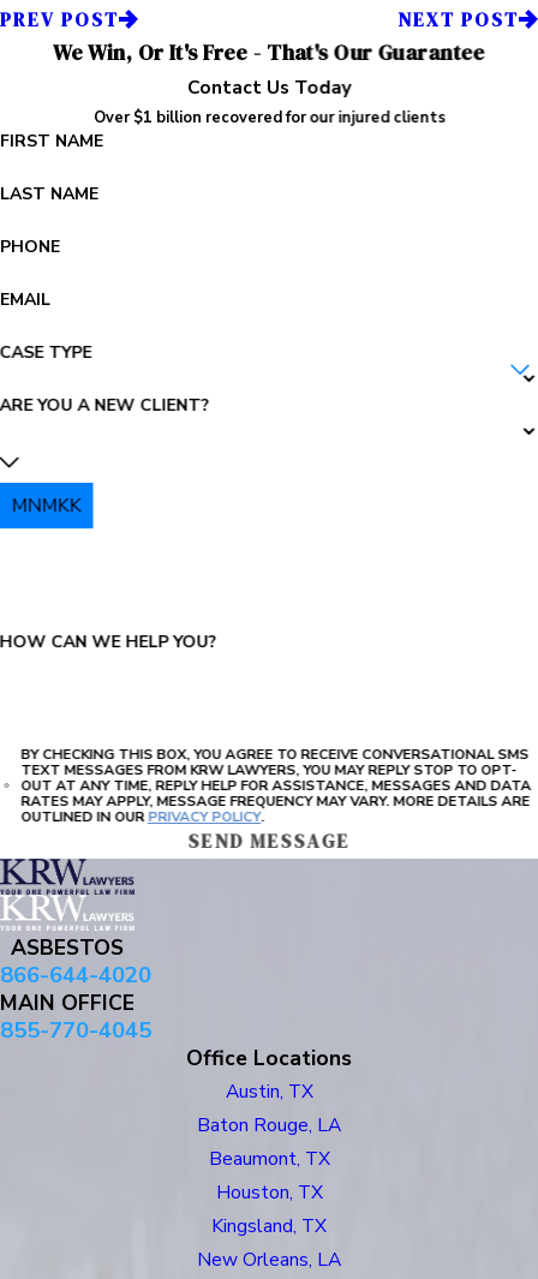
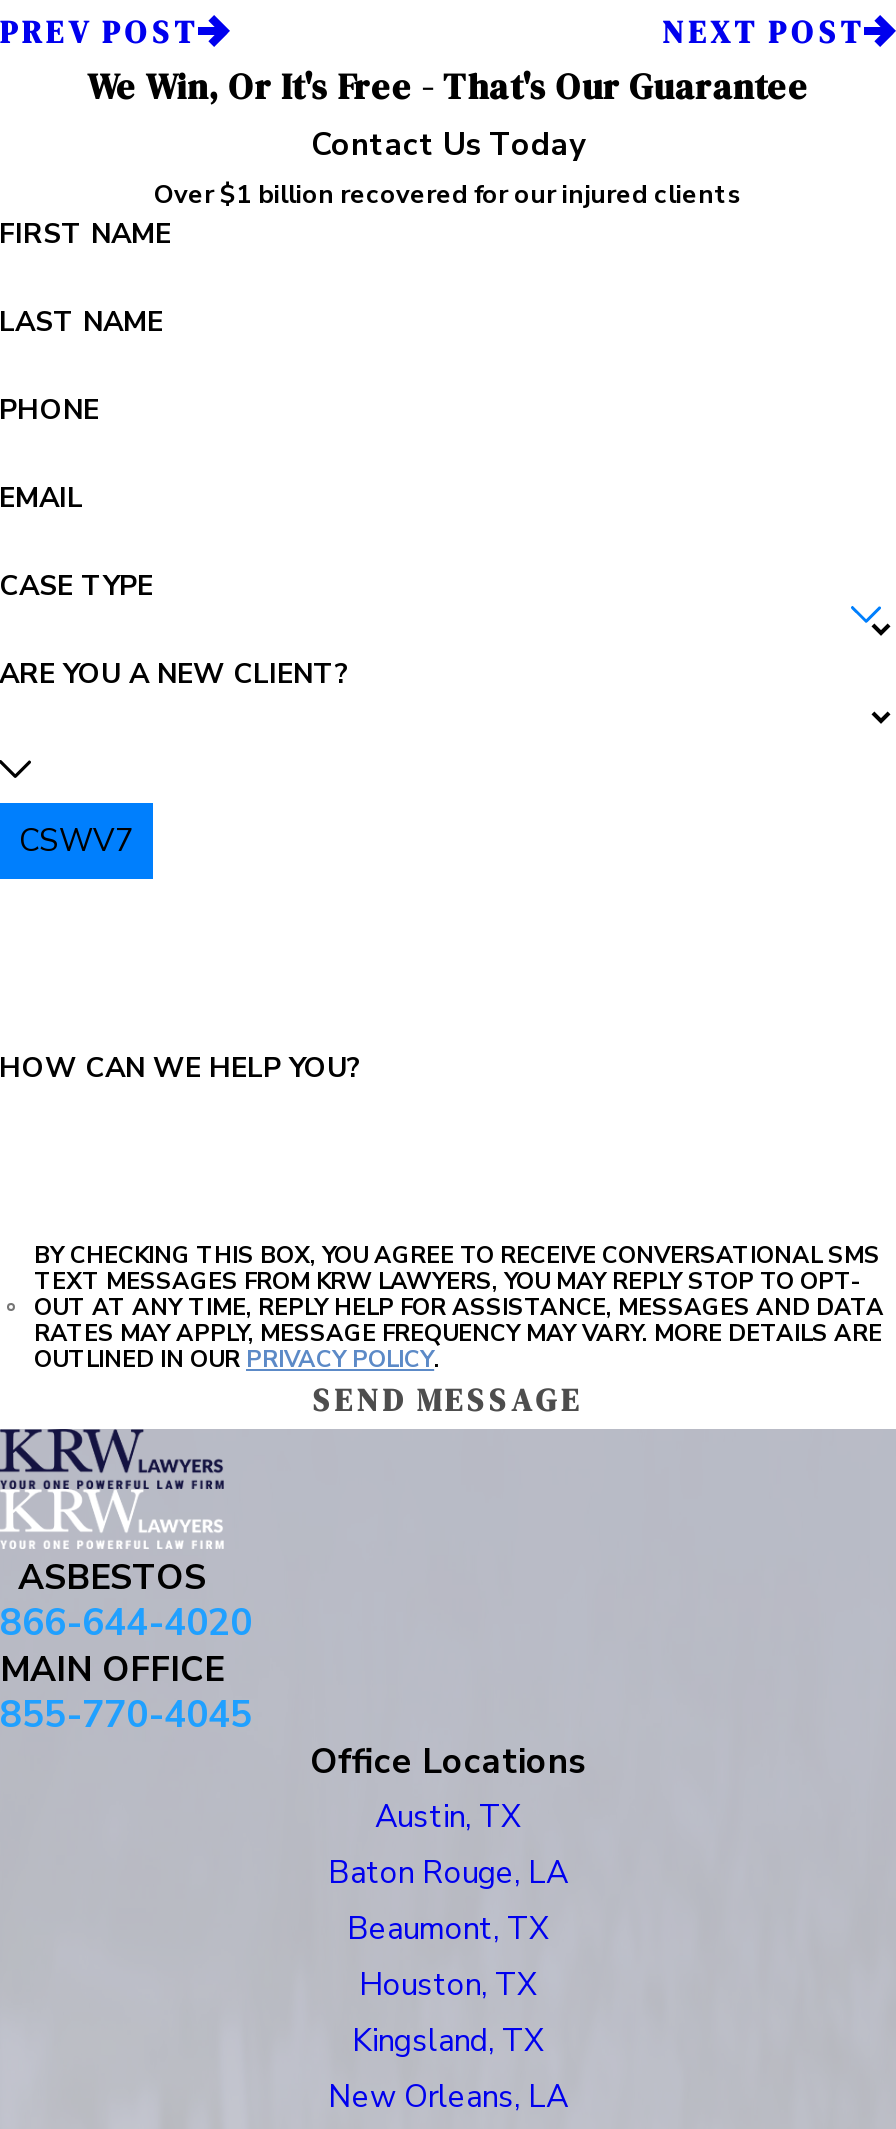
- MNMKK
+ CSWV7
